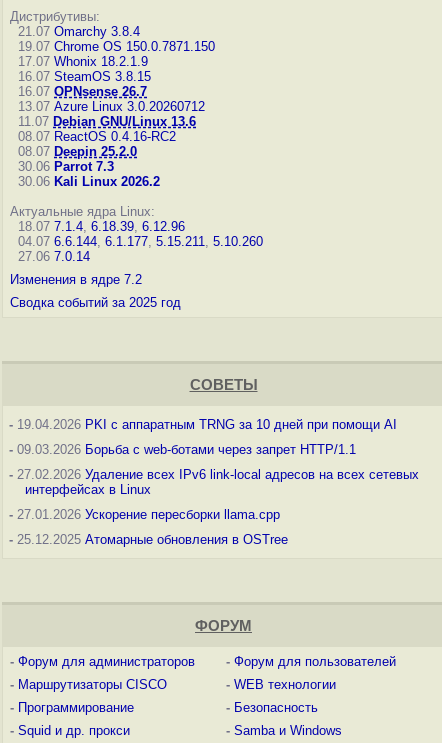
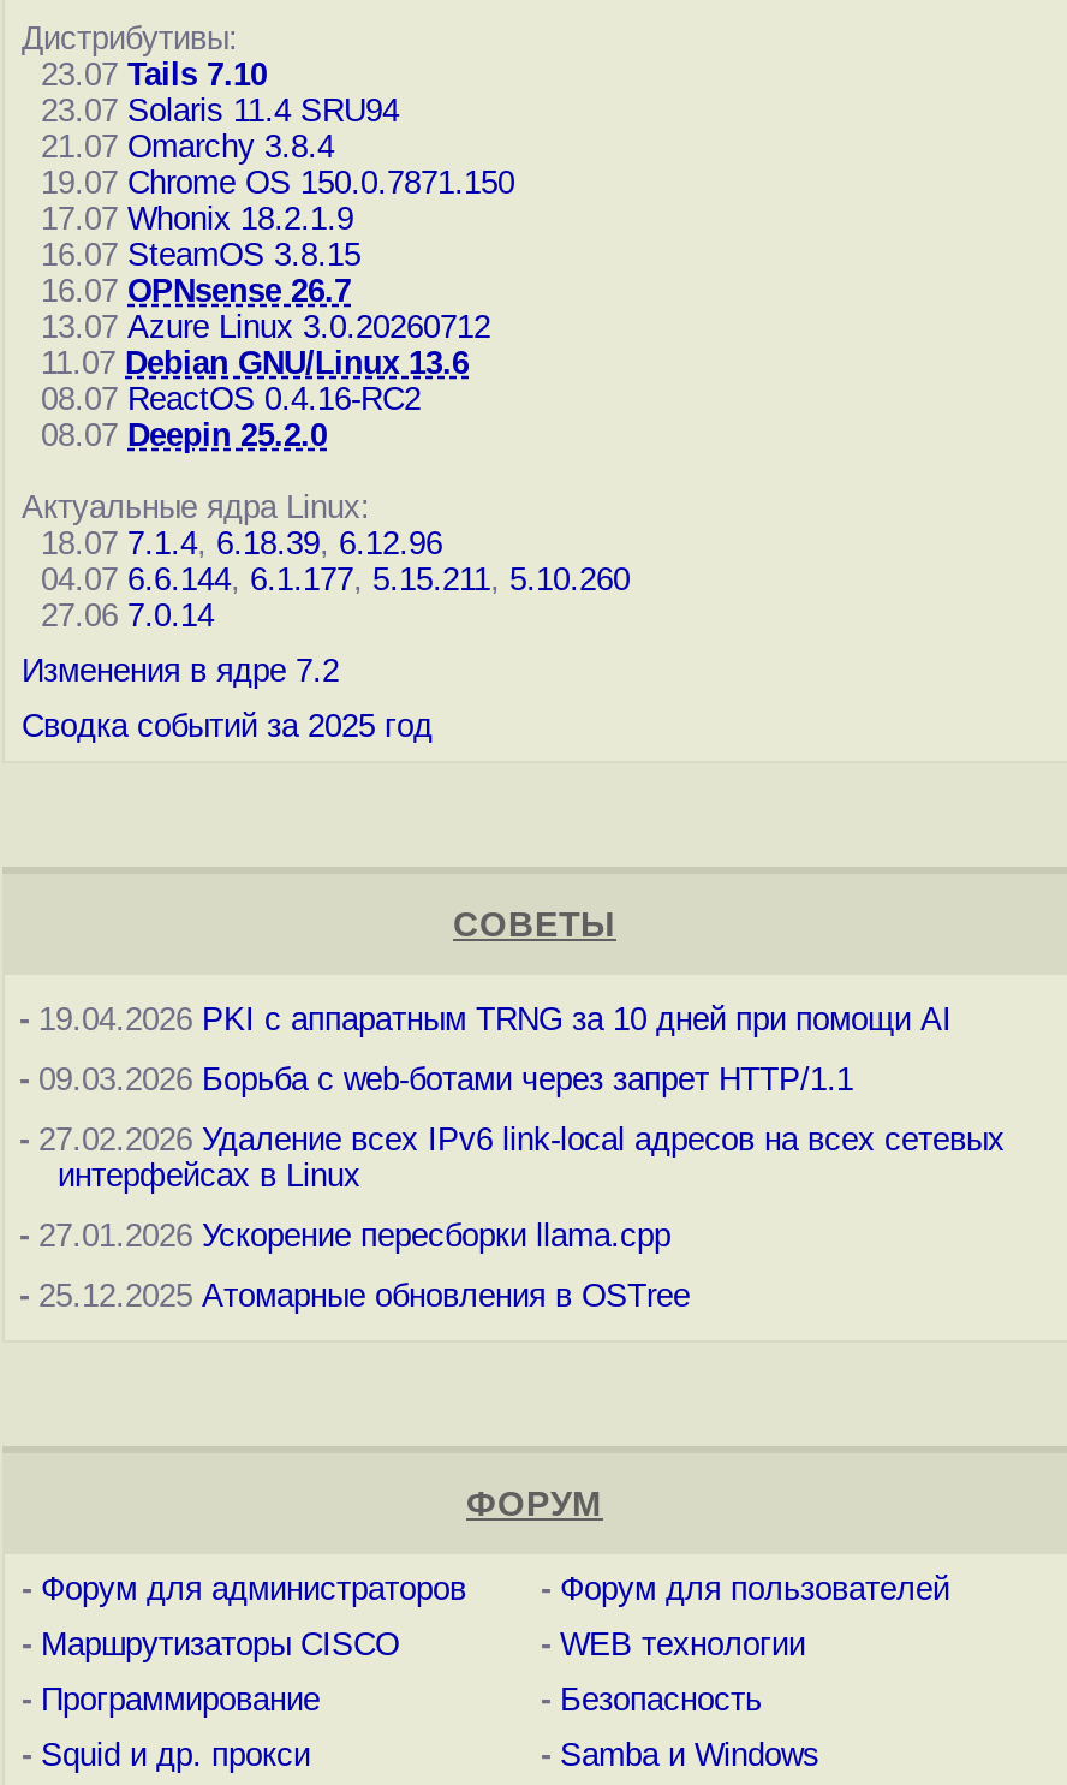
+ 23.07 Tails 7.10
+ 23.07 Solaris 11.4 SRU94

moved down: 21.07 Omarchy 3.8.4 | 19.07 Chrome OS 150.0.7871.150 | 17.07 Whonix 18.2.1.9 | ... | 08.07 ReactOS 0.4.16-RC2 | 08.07 Deepin 25.2.0

- 30.06 Parrot 7.3
- 30.06 Kali Linux 2026.2
